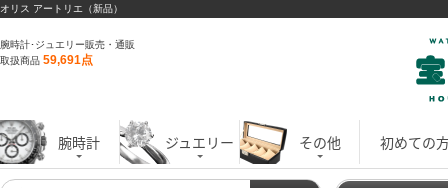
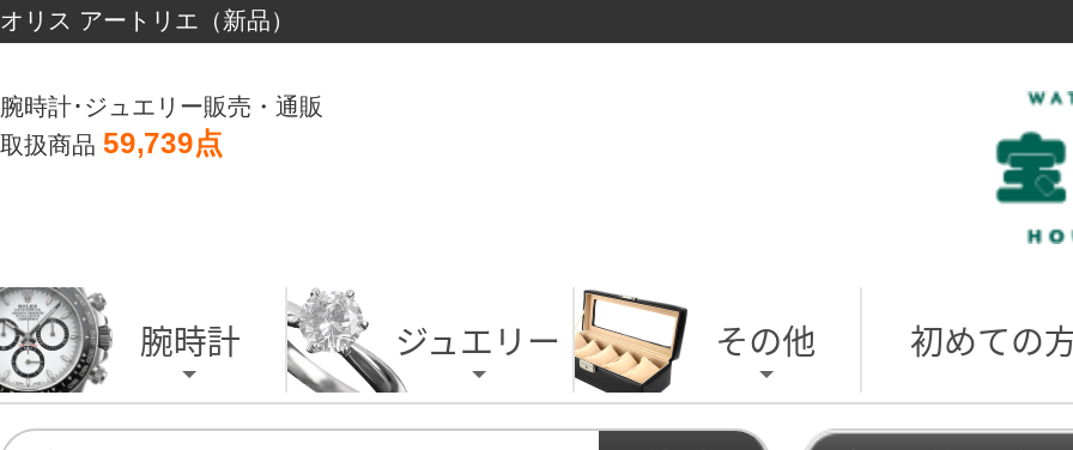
- 取扱商品59,691点
+ 取扱商品59,739点
